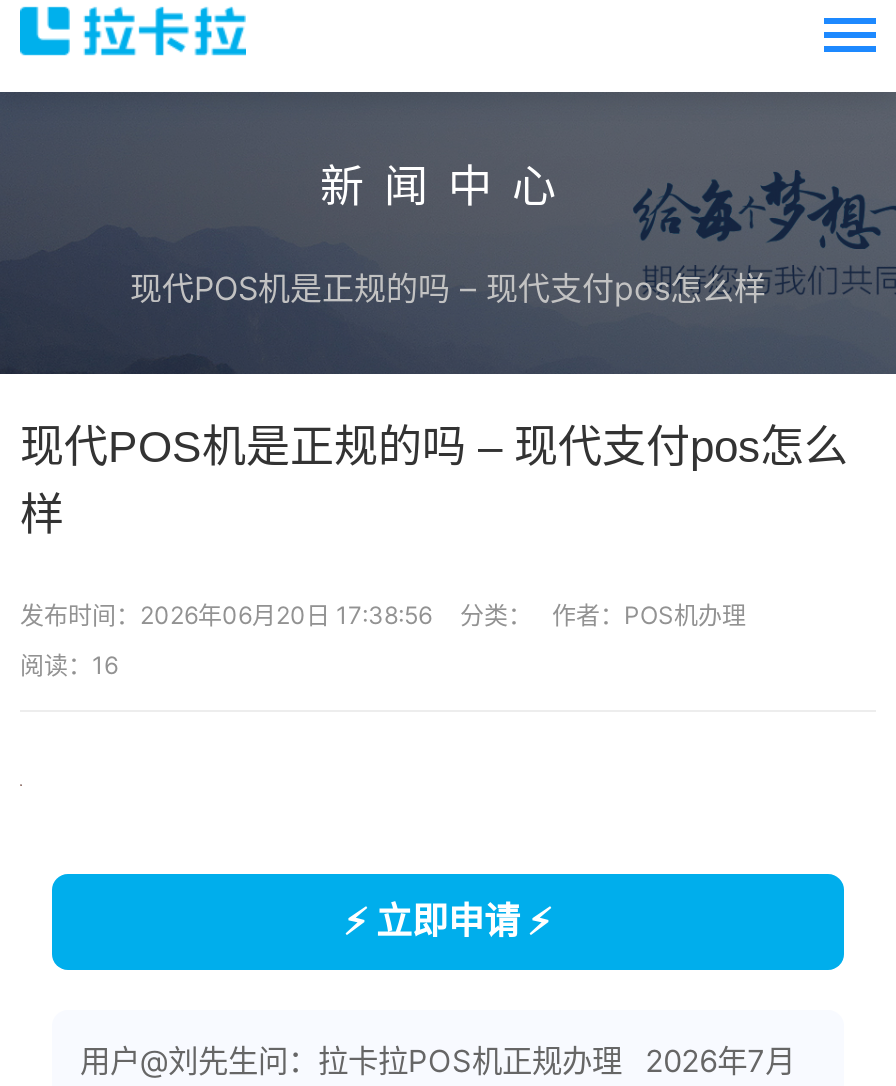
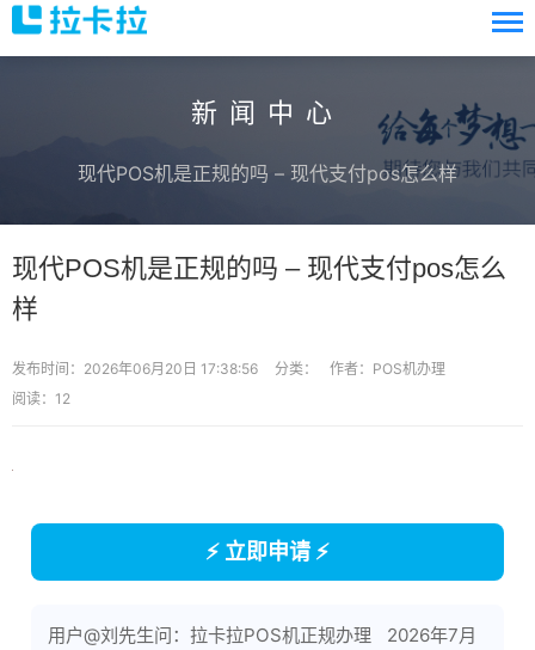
- 阅读：16
+ 阅读：12
